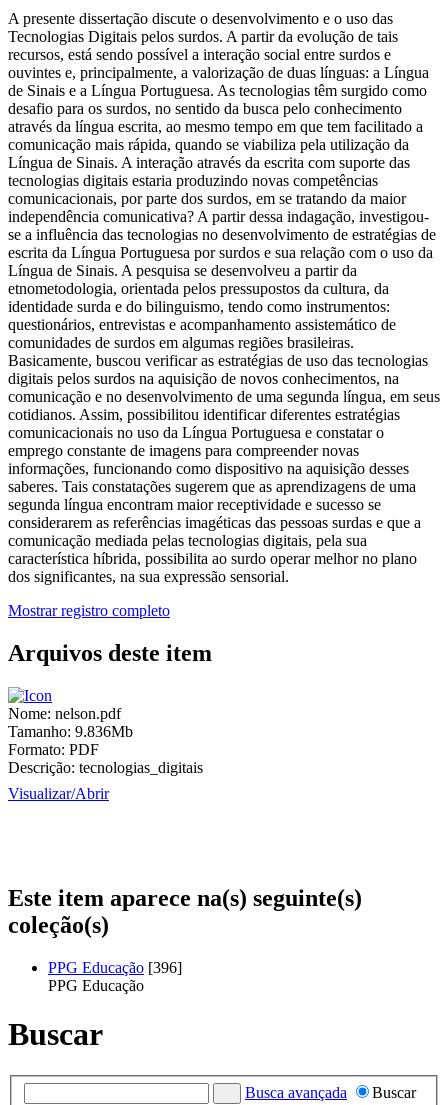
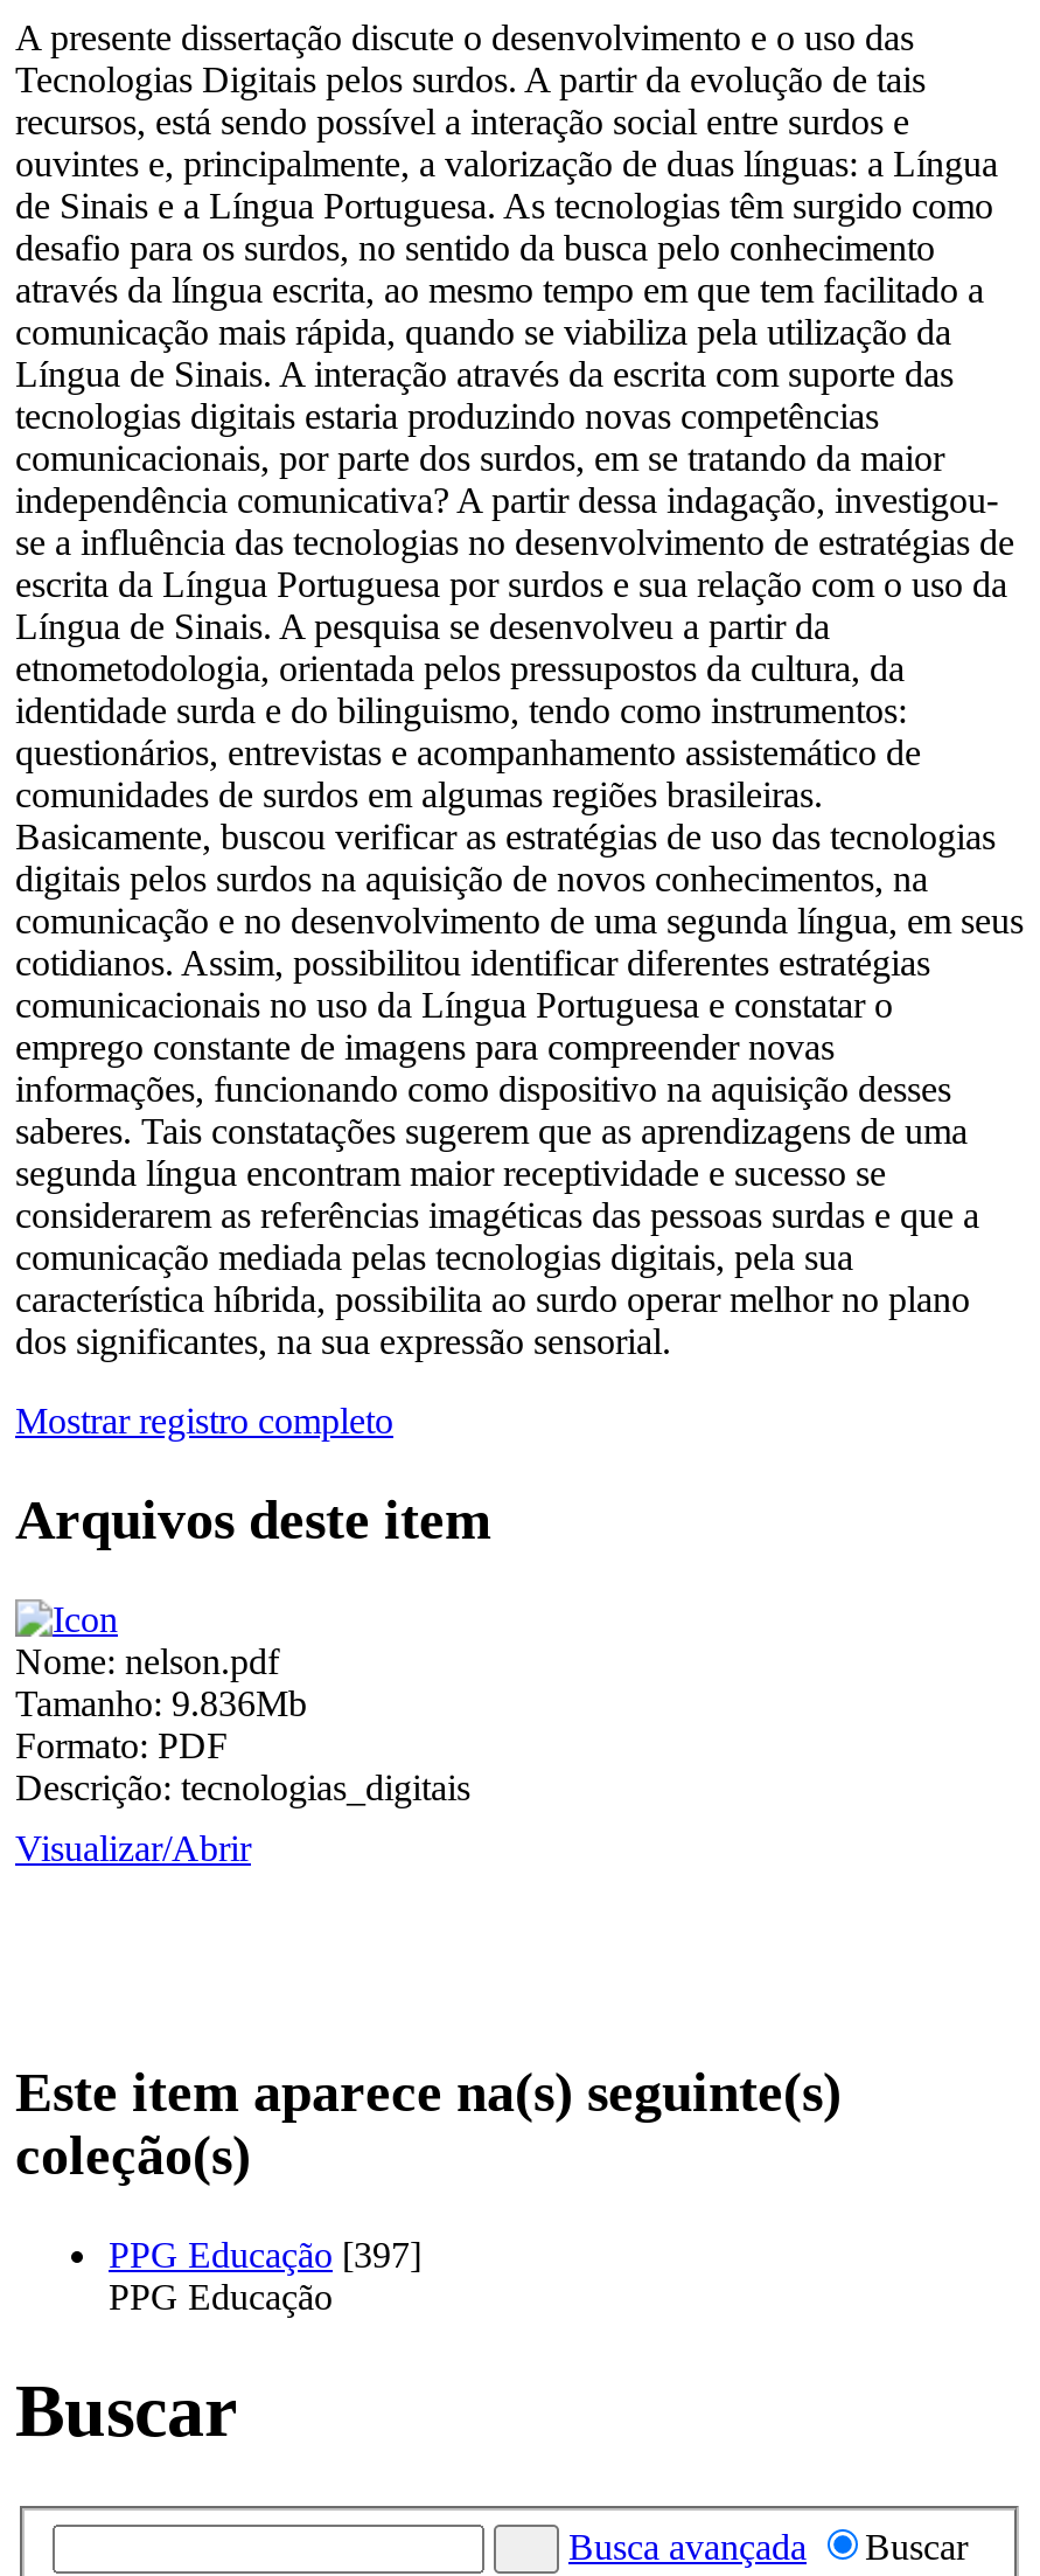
- PPG Educação [396]
+ PPG Educação [397]
